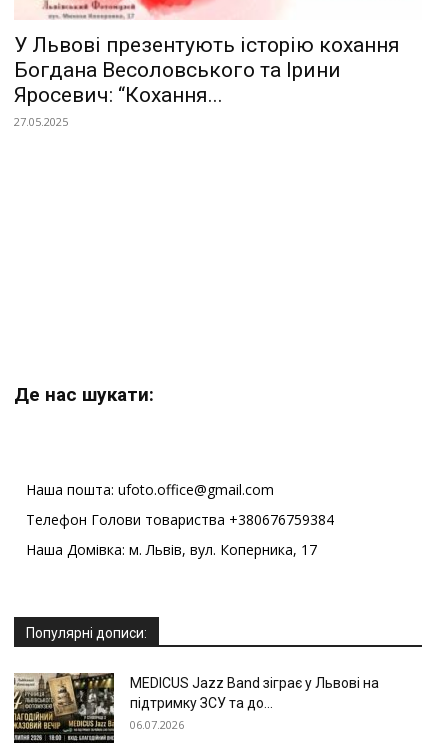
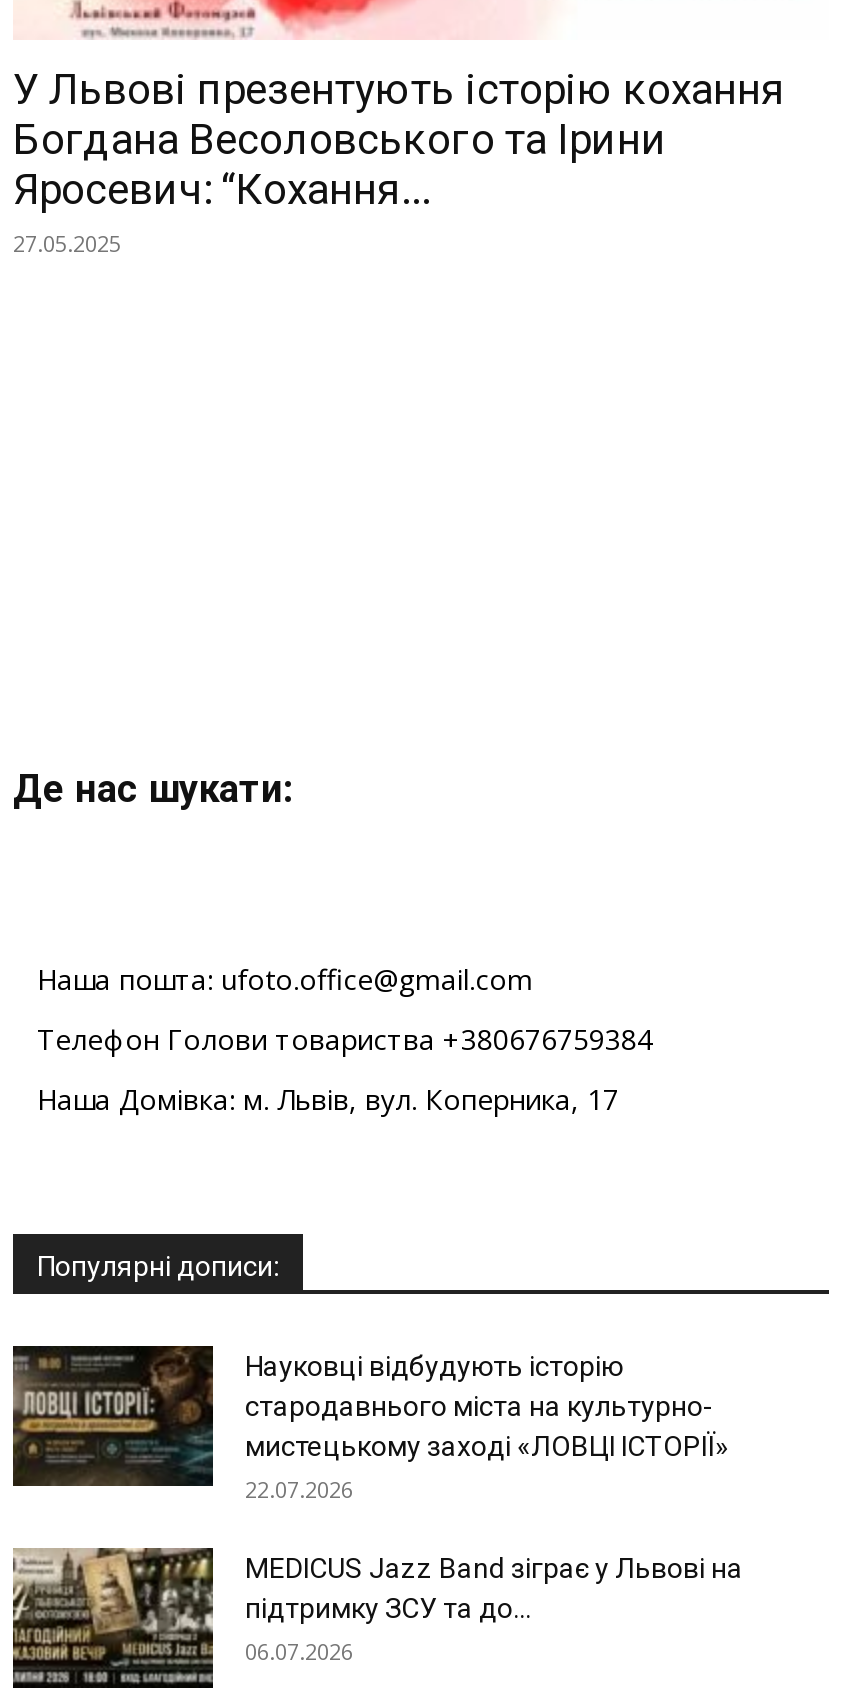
+ [image]
+ Науковці відбудують історію
+ стародавнього міста на культурно-
+ мистецькому заході «ЛОВЦІ ІСТОРІЇ»
+ 22.07.2026
